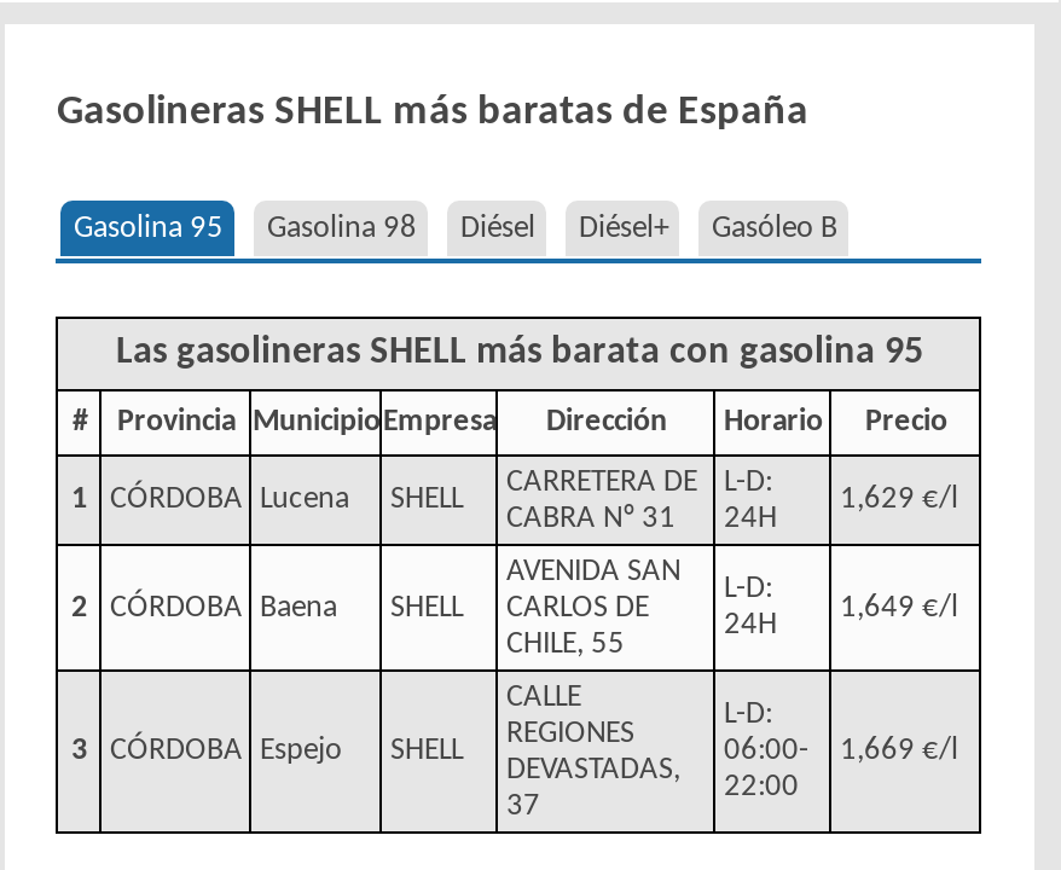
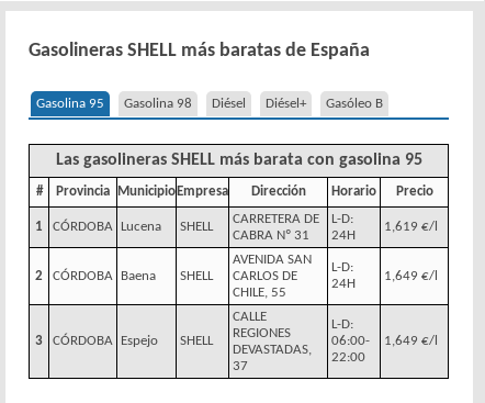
- 1,629 €/l
+ 1,619 €/l

- 06:00- 1,669 €/l
+ 06:00- 1,649 €/l
